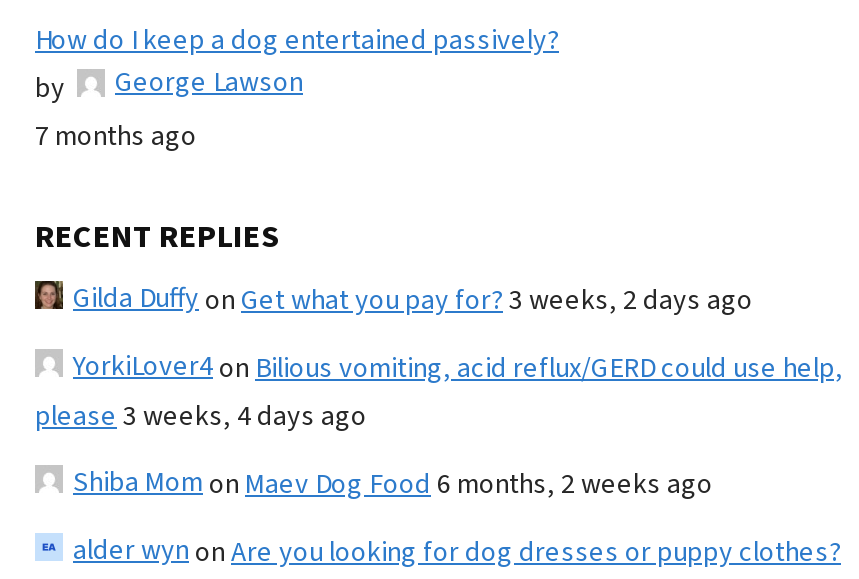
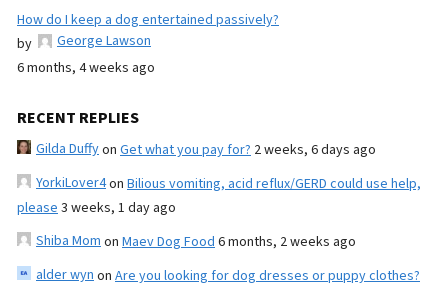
- 7 months ago
+ 6 months, 4 weeks ago

- Gilda Duffyon Get what you pay for? 3 weeks, 2 days ago
+ Gilda Duffyon Get what you pay for? 2 weeks, 6 days ago

- please 3 weeks, 4 days ago
+ please 3 weeks, 1 day ago
